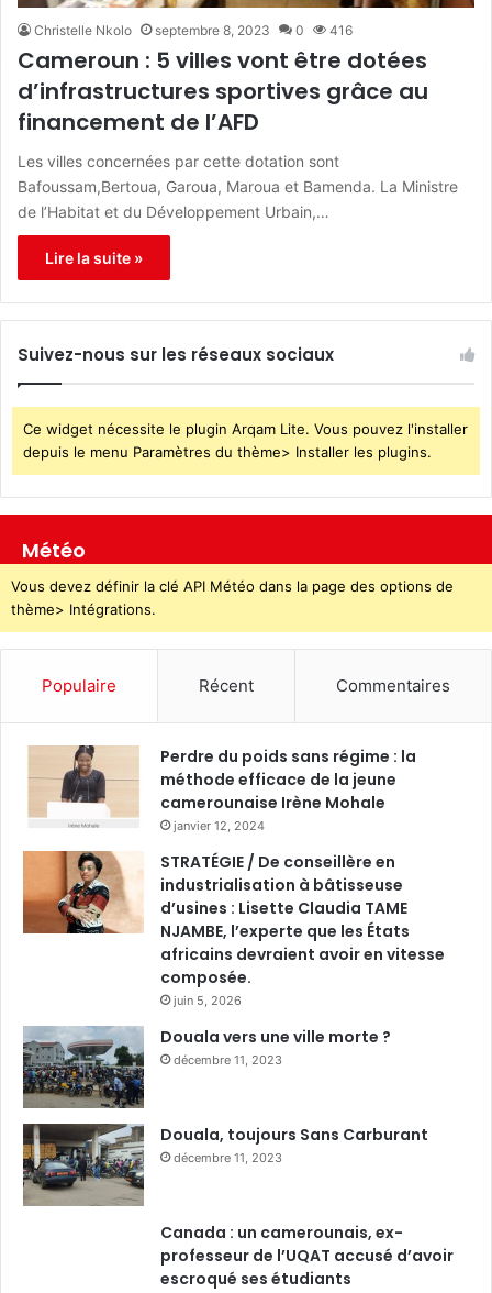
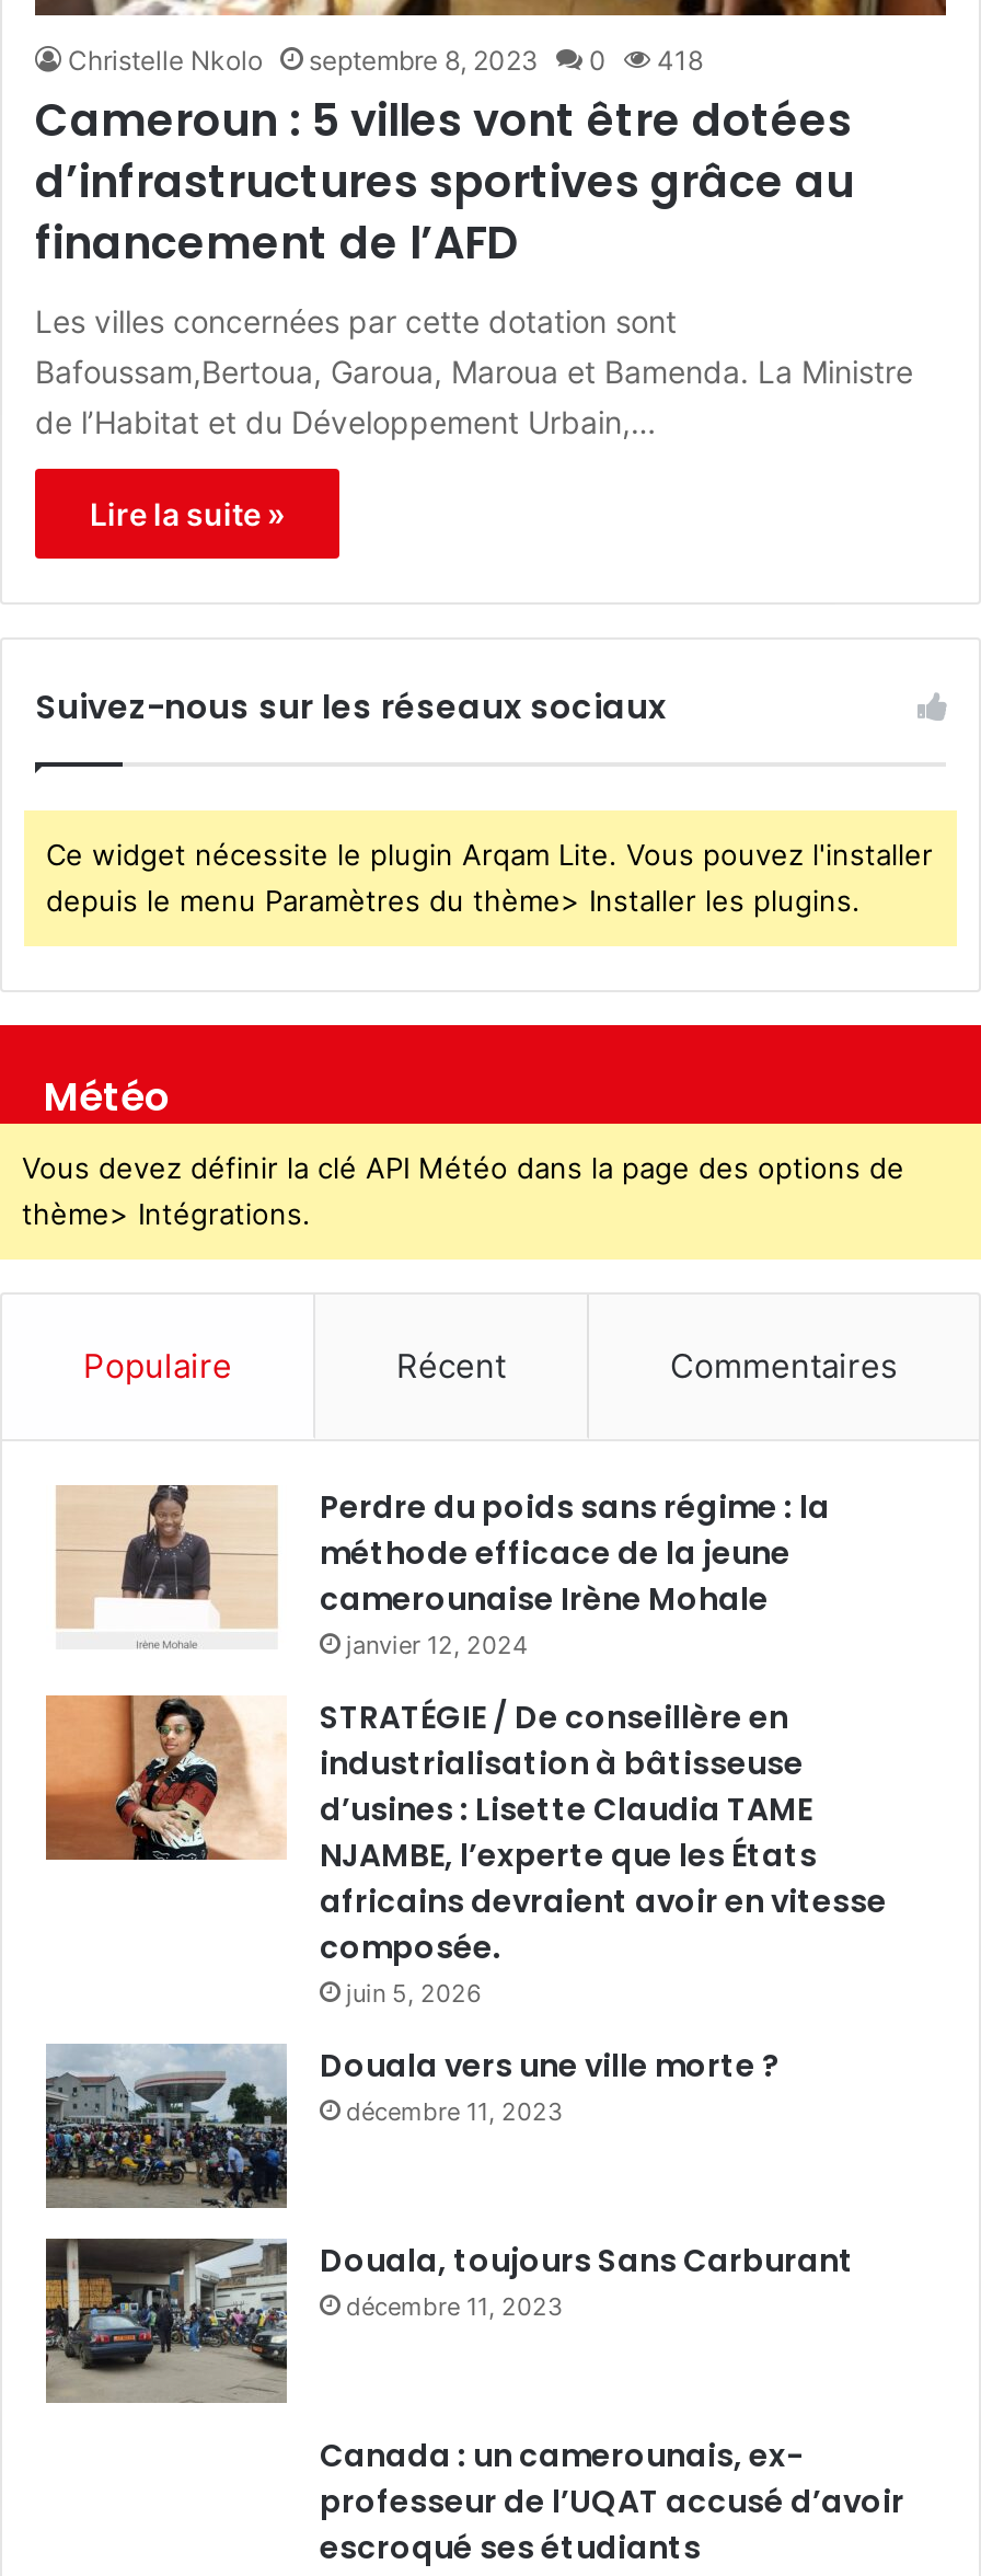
- Christelle Nkolo septembre 8, 2023 0 416
+ Christelle Nkolo septembre 8, 2023 0 418
